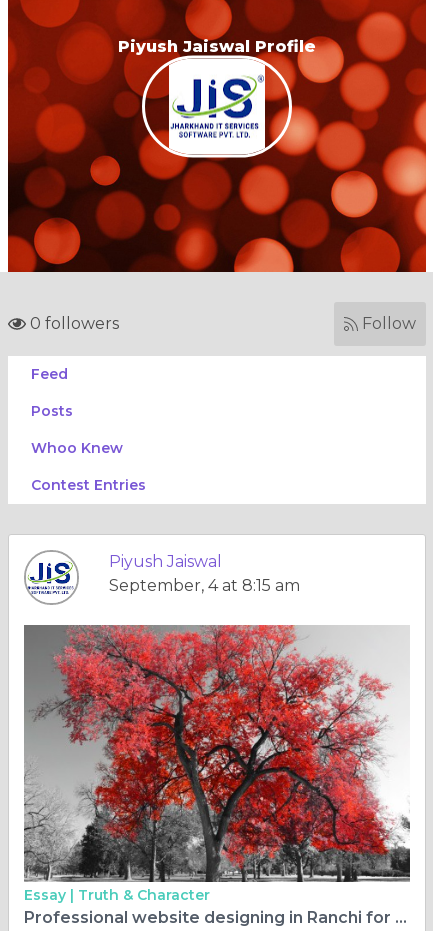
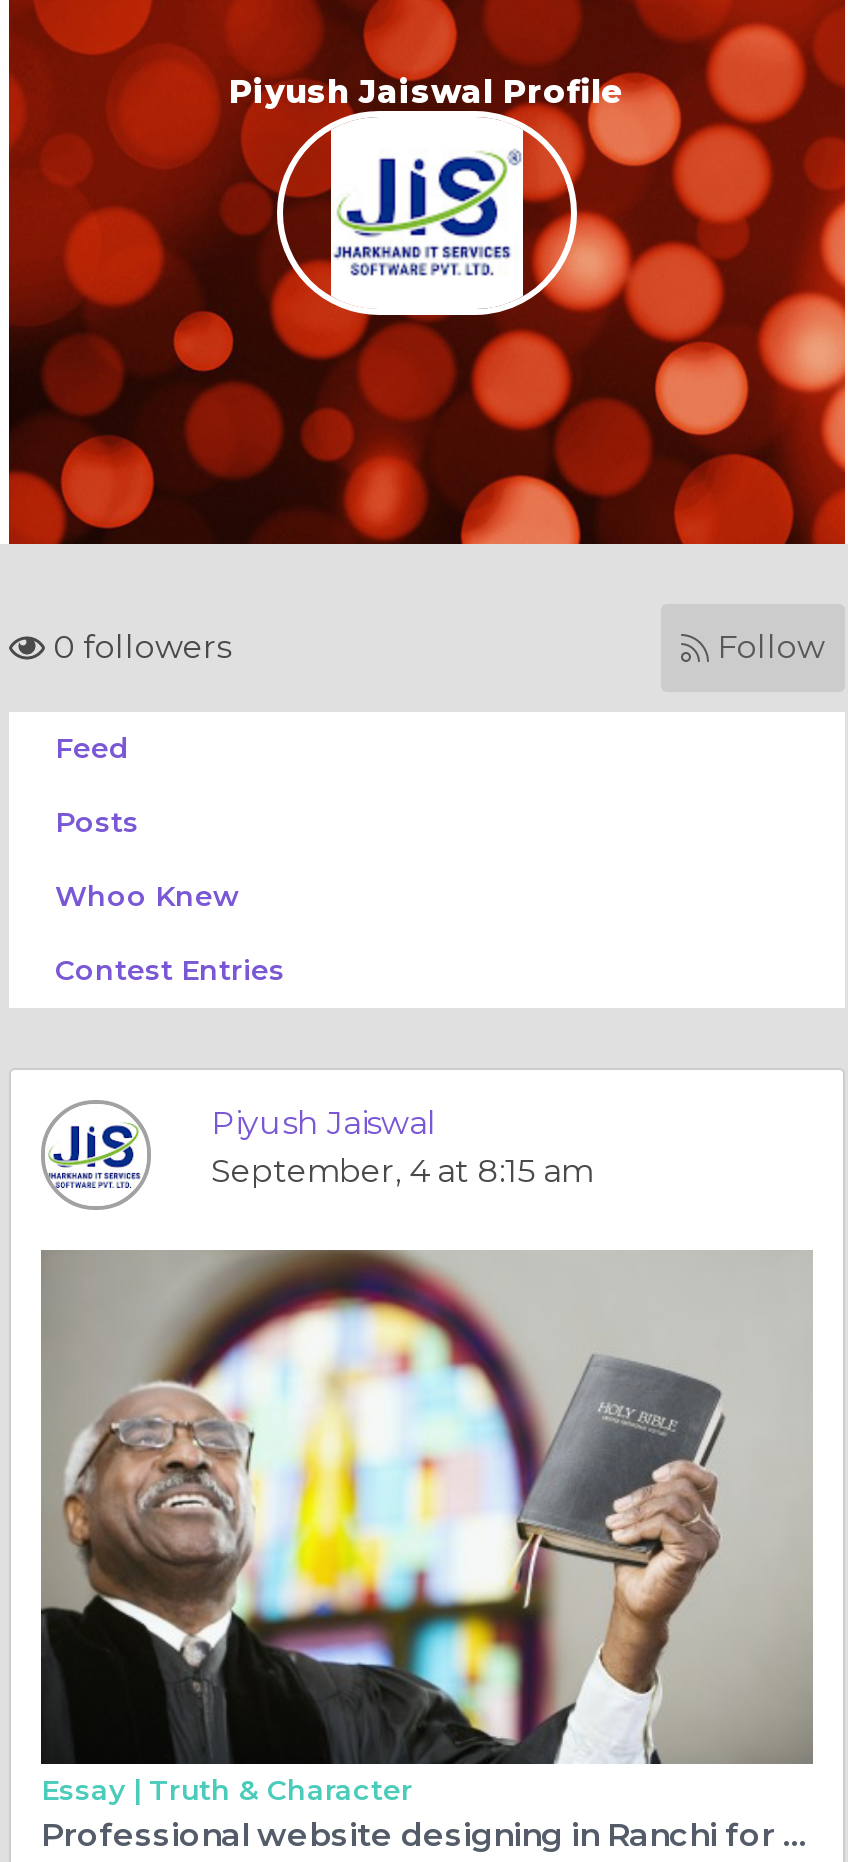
- [image]
+ [image]
